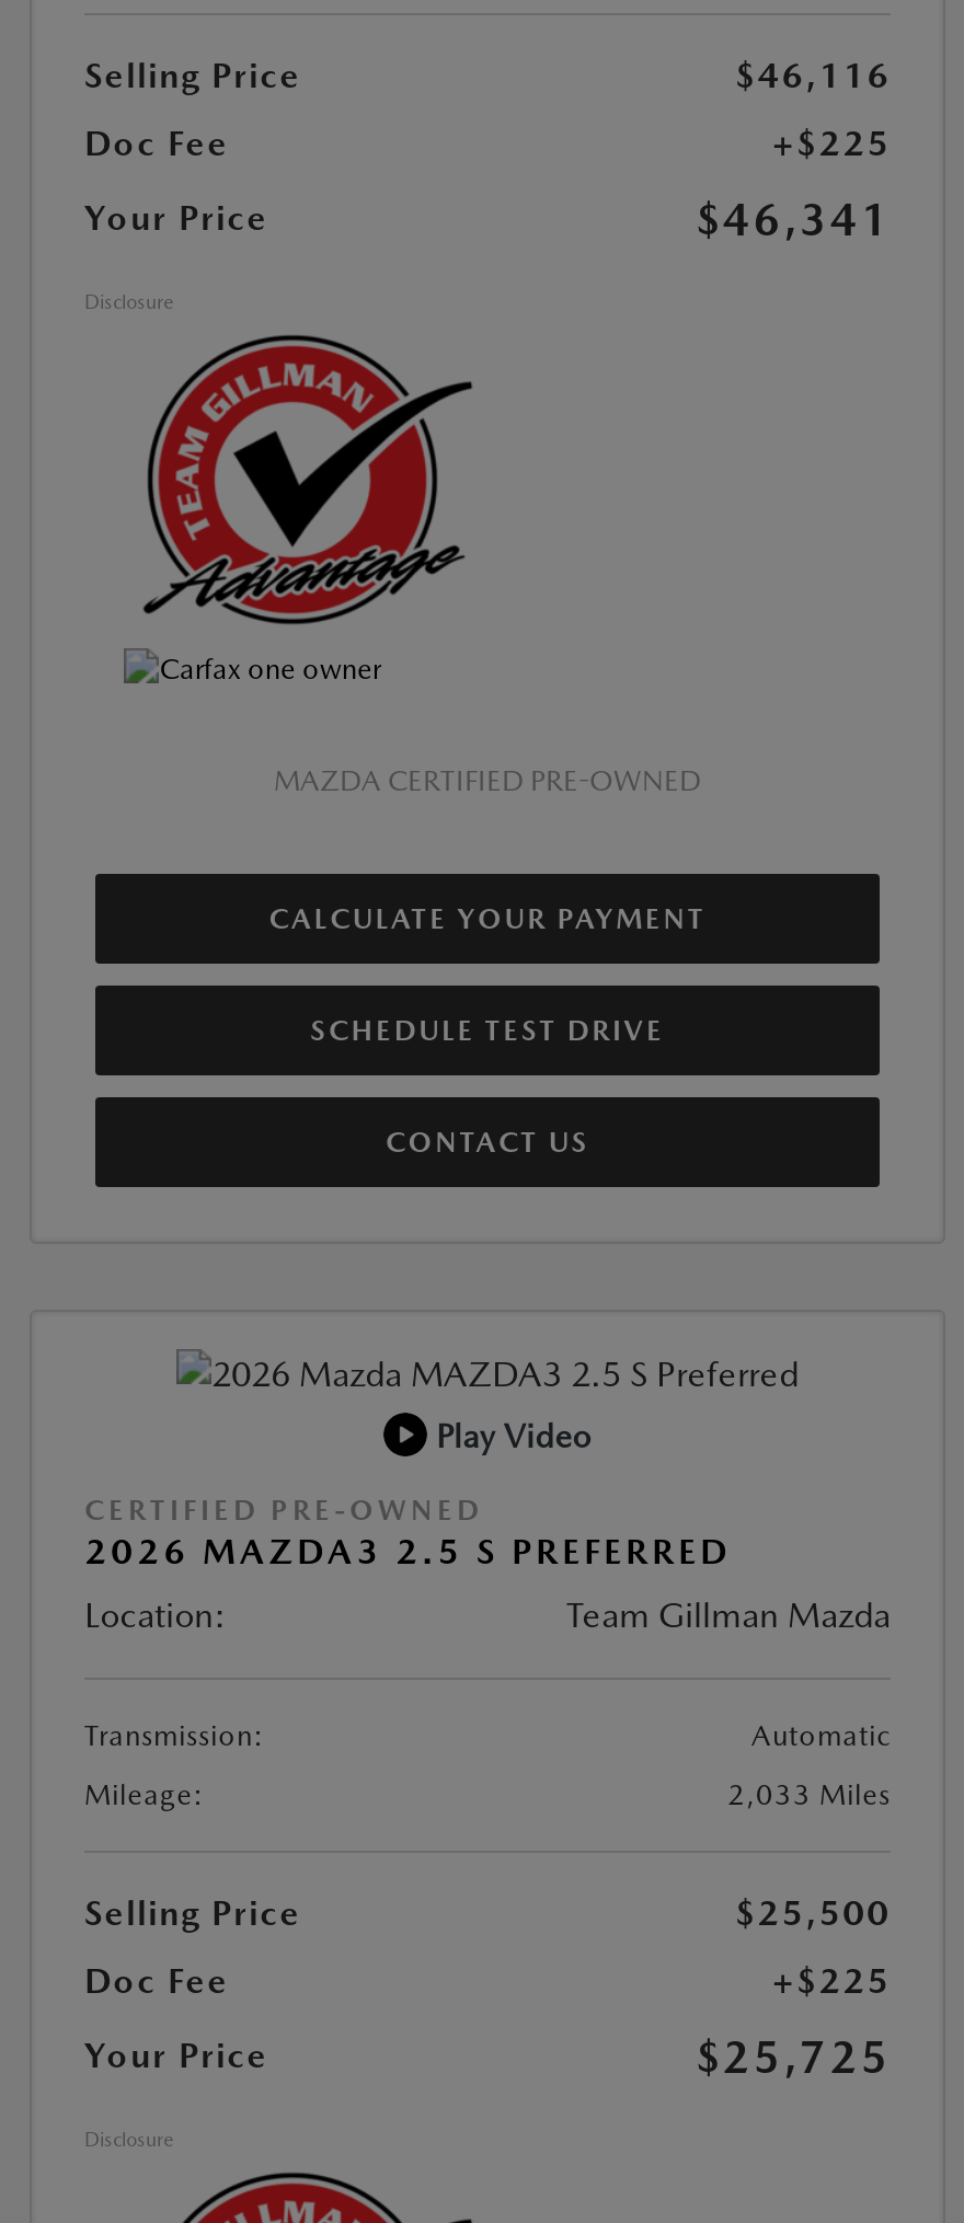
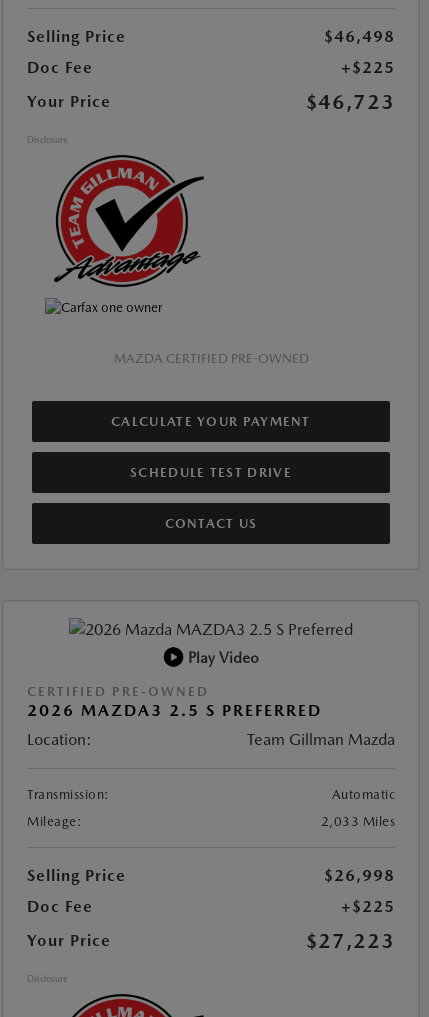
- $46,116
+ $46,498

- $46,341
+ $46,723

- $25,500
+ $26,998

- $25,725
+ $27,223
